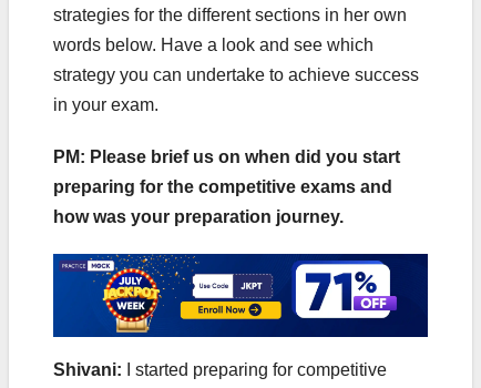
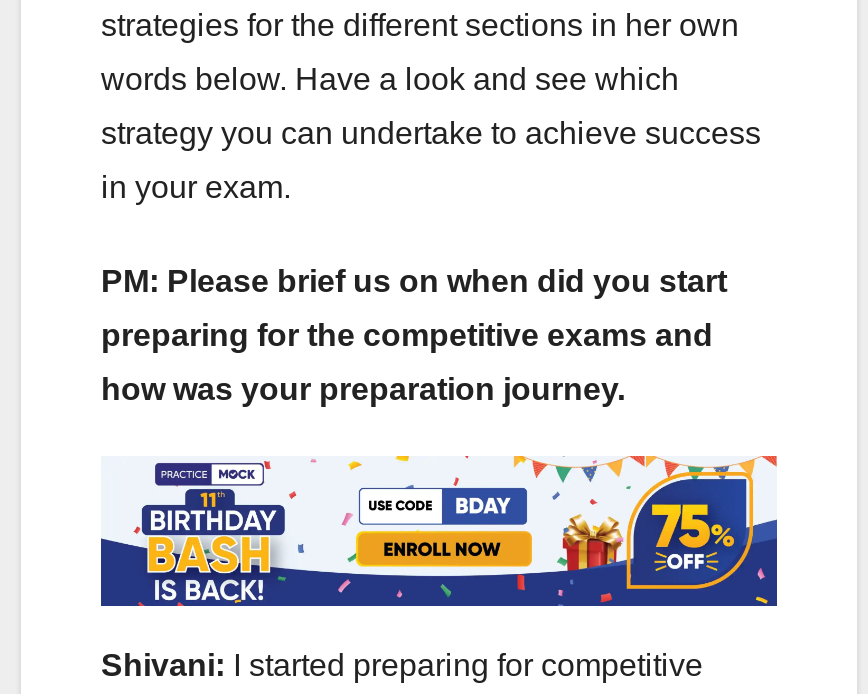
- [image]
+ [image]
